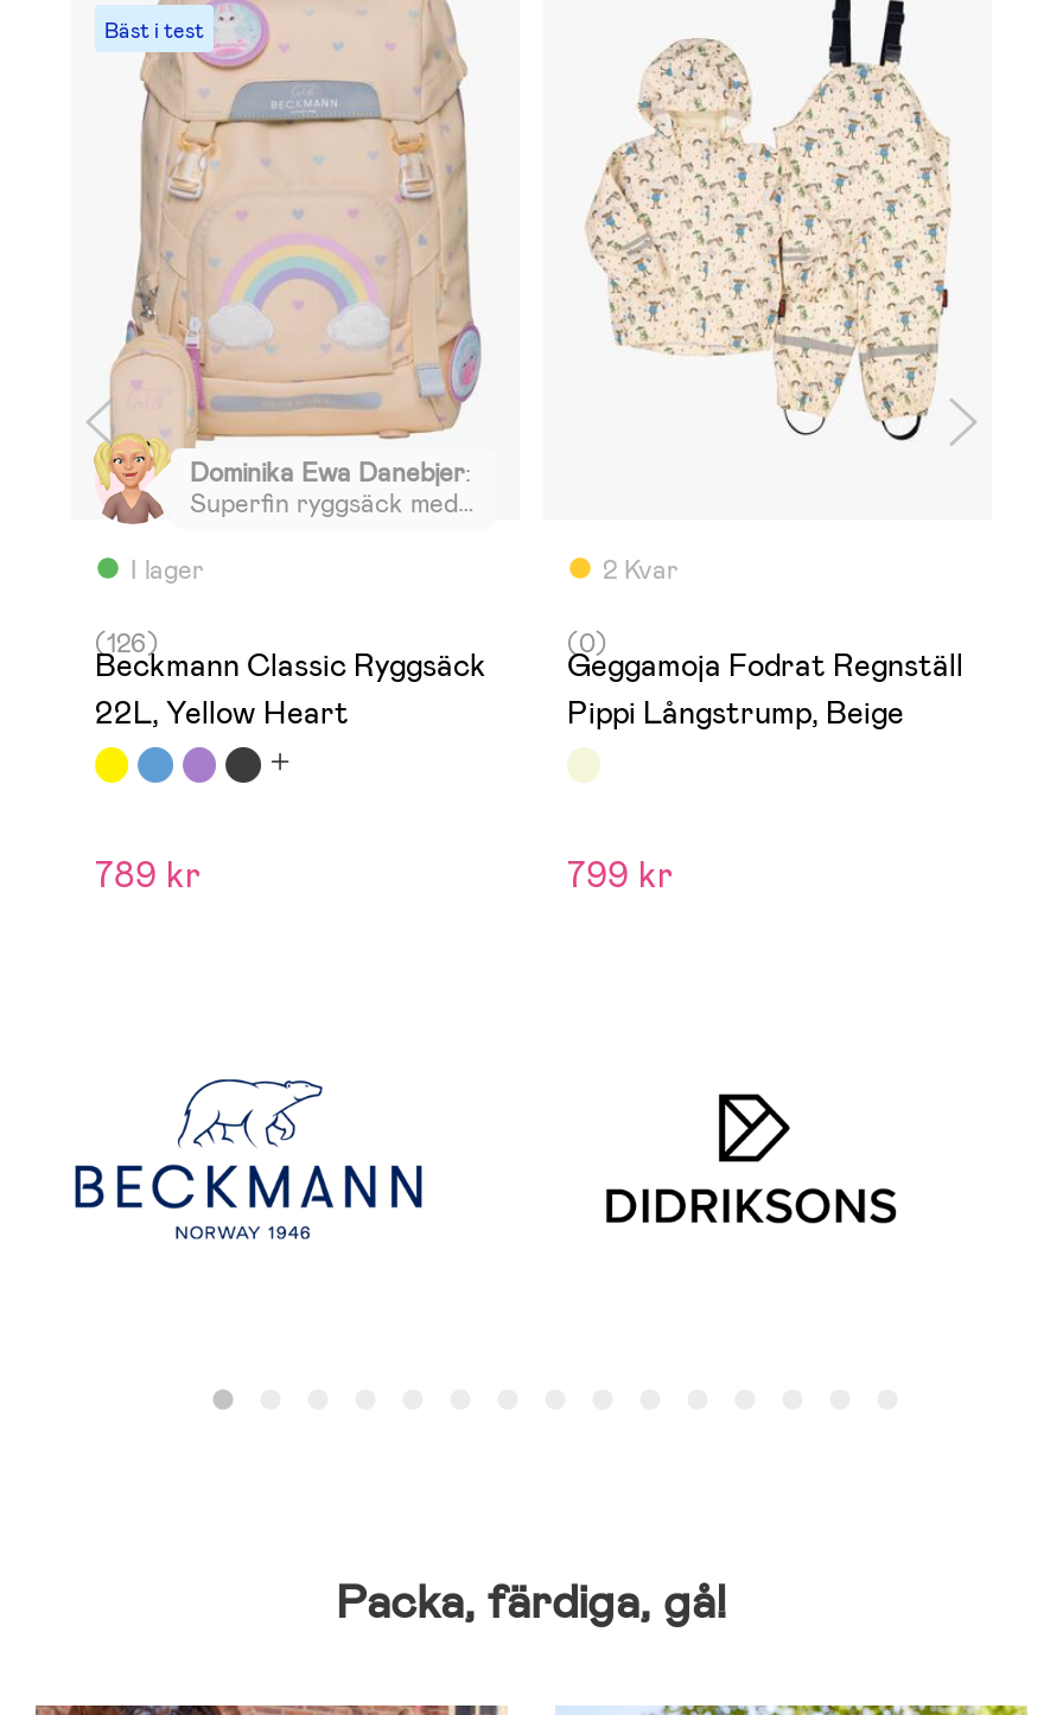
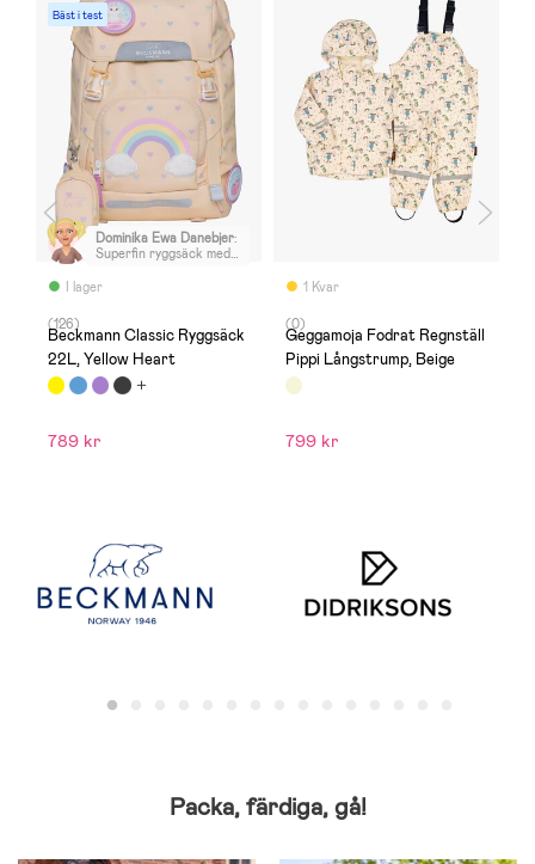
- 2 Kvar
+ 1 Kvar
